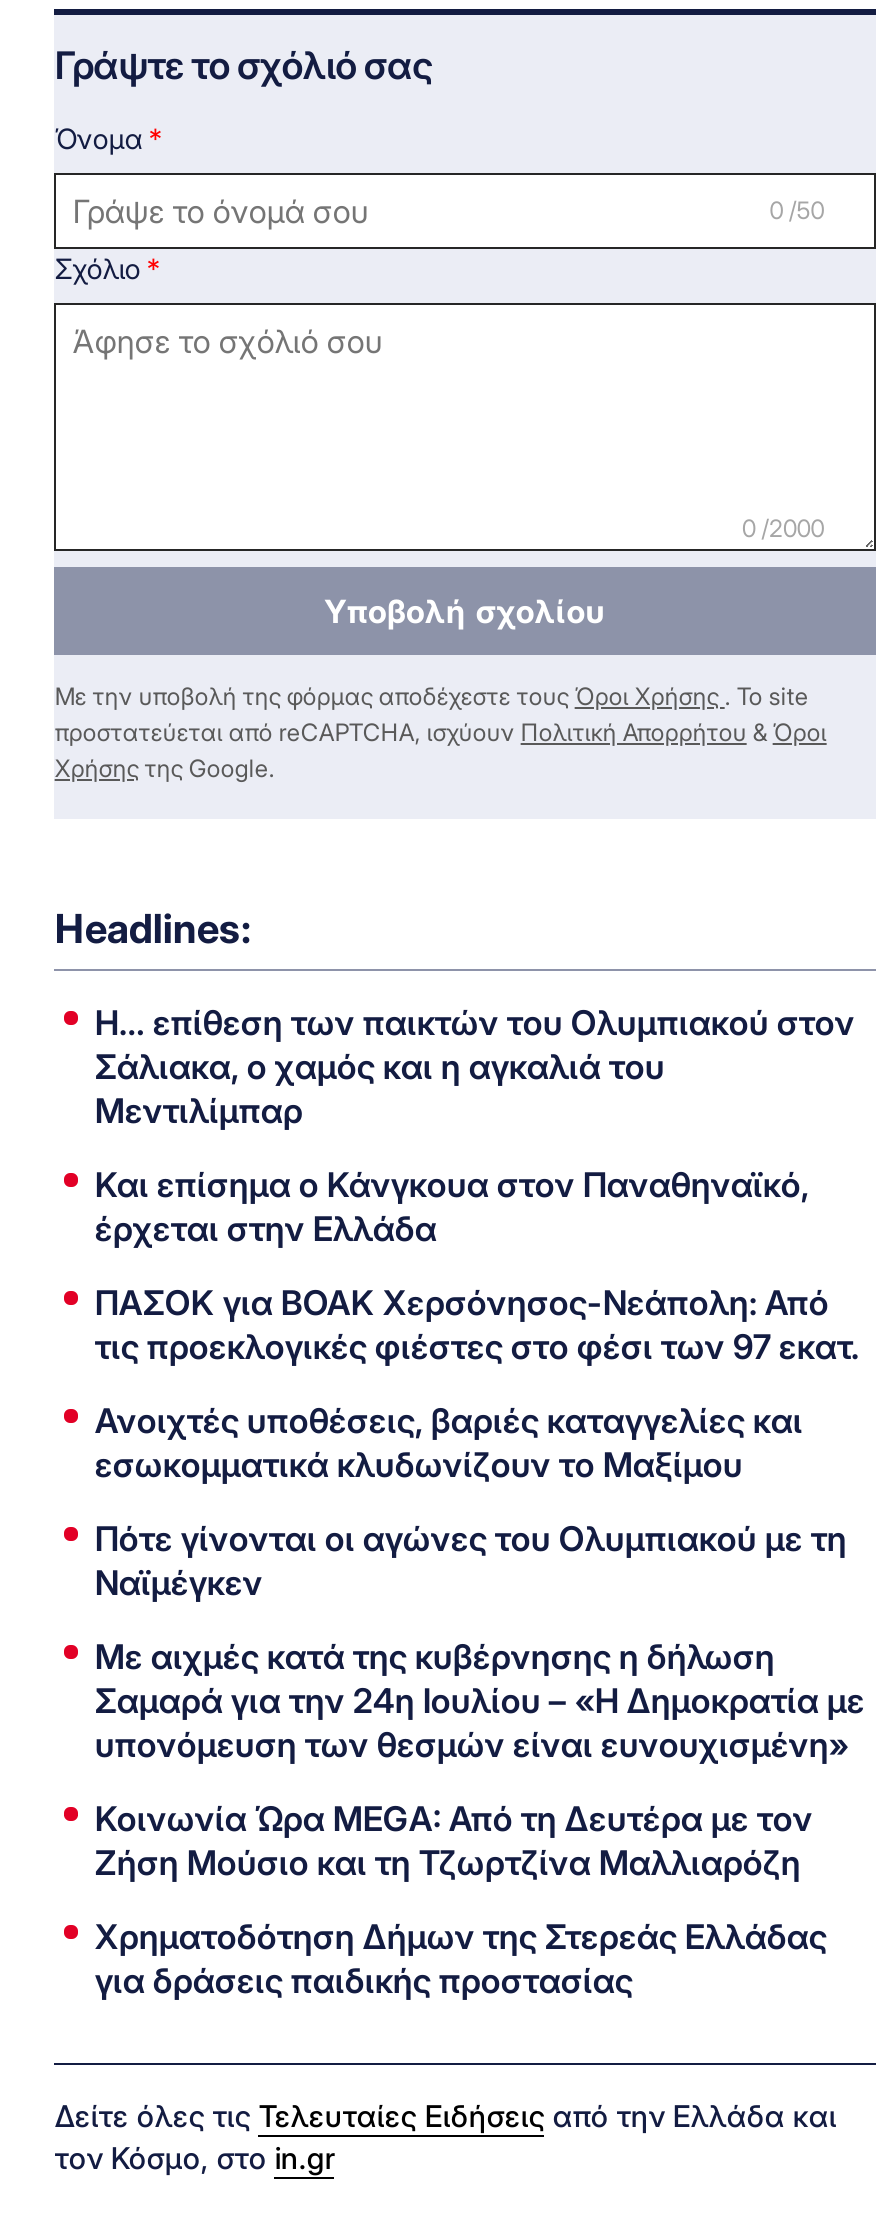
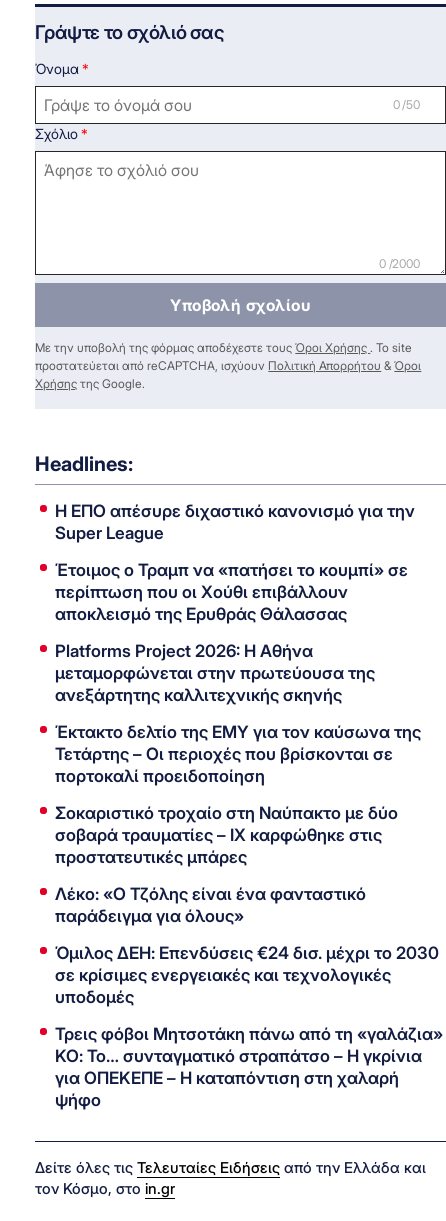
- Η… επίθεση των παικτών του Ολυμπιακού στον
- Σάλιακα, ο χαμός και η αγκαλιά του
- Μεντιλίμπαρ
+ Η ΕΠΟ απέσυρε διχαστικό κανονισμό για την
+ Super League

- Και επίσημα ο Κάνγκουα στον Παναθηναϊκό,
- έρχεται στην Ελλάδα
+ Έτοιμος ο Τραμπ να «πατήσει το κουμπί» σε
+ περίπτωση που οι Χούθι επιβάλλουν
+ αποκλεισμό της Ερυθράς Θάλασσας

- ΠΑΣΟΚ για ΒΟΑΚ Χερσόνησος-Νεάπολη: Από
- τις προεκλογικές φιέστες στο φέσι των 97 εκατ.
+ Platforms Project 2026: Η Αθήνα
+ μεταμορφώνεται στην πρωτεύουσα της
+ ανεξάρτητης καλλιτεχνικής σκηνής

- Ανοιχτές υποθέσεις, βαριές καταγγελίες και
- εσωκομματικά κλυδωνίζουν το Μαξίμου
+ Έκτακτο δελτίο της ΕΜΥ για τον καύσωνα της
+ Τετάρτης – Οι περιοχές που βρίσκονται σε
+ πορτοκαλί προειδοποίηση

- Πότε γίνονται οι αγώνες του Ολυμπιακού με τη
- Ναϊμέγκεν
+ Σοκαριστικό τροχαίο στη Ναύπακτο με δύο
+ σοβαρά τραυματίες – ΙΧ καρφώθηκε στις
+ προστατευτικές μπάρες

- Με αιχμές κατά της κυβέρνησης η δήλωση
- Σαμαρά για την 24η Ιουλίου – «Η Δημοκρατία με
- υπονόμευση των θεσμών είναι ευνουχισμένη»
+ Λέκο: «Ο Τζόλης είναι ένα φανταστικό
+ παράδειγμα για όλους»

- Κοινωνία Ώρα MEGA: Από τη Δευτέρα με τον
- Ζήση Μούσιο και τη Τζωρτζίνα Μαλλιαρόζη
+ Όμιλος ΔΕΗ: Επενδύσεις €24 δισ. μέχρι το 2030
+ σε κρίσιμες ενεργειακές και τεχνολογικές
+ υποδομές

- Χρηματοδότηση Δήμων της Στερεάς Ελλάδας
- για δράσεις παιδικής προστασίας
+ Τρεις φόβοι Μητσοτάκη πάνω από τη «γαλάζια»
+ ΚΟ: Το… συνταγματικό στραπάτσο – Η γκρίνια
+ για ΟΠΕΚΕΠΕ – Η καταπόντιση στη χαλαρή
+ ψήφο
